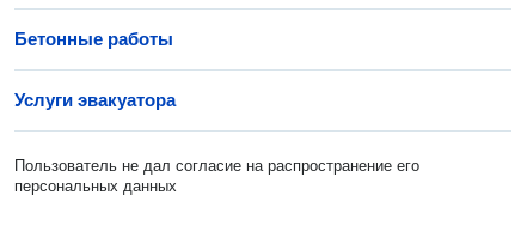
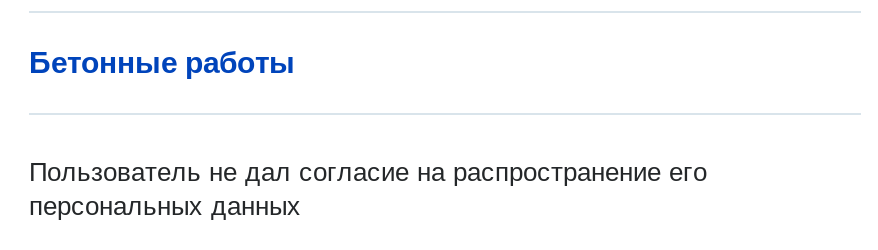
- Услуги эвакуатора
